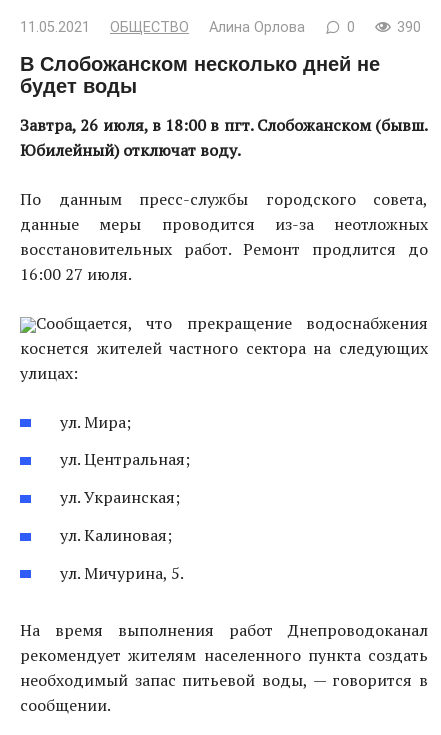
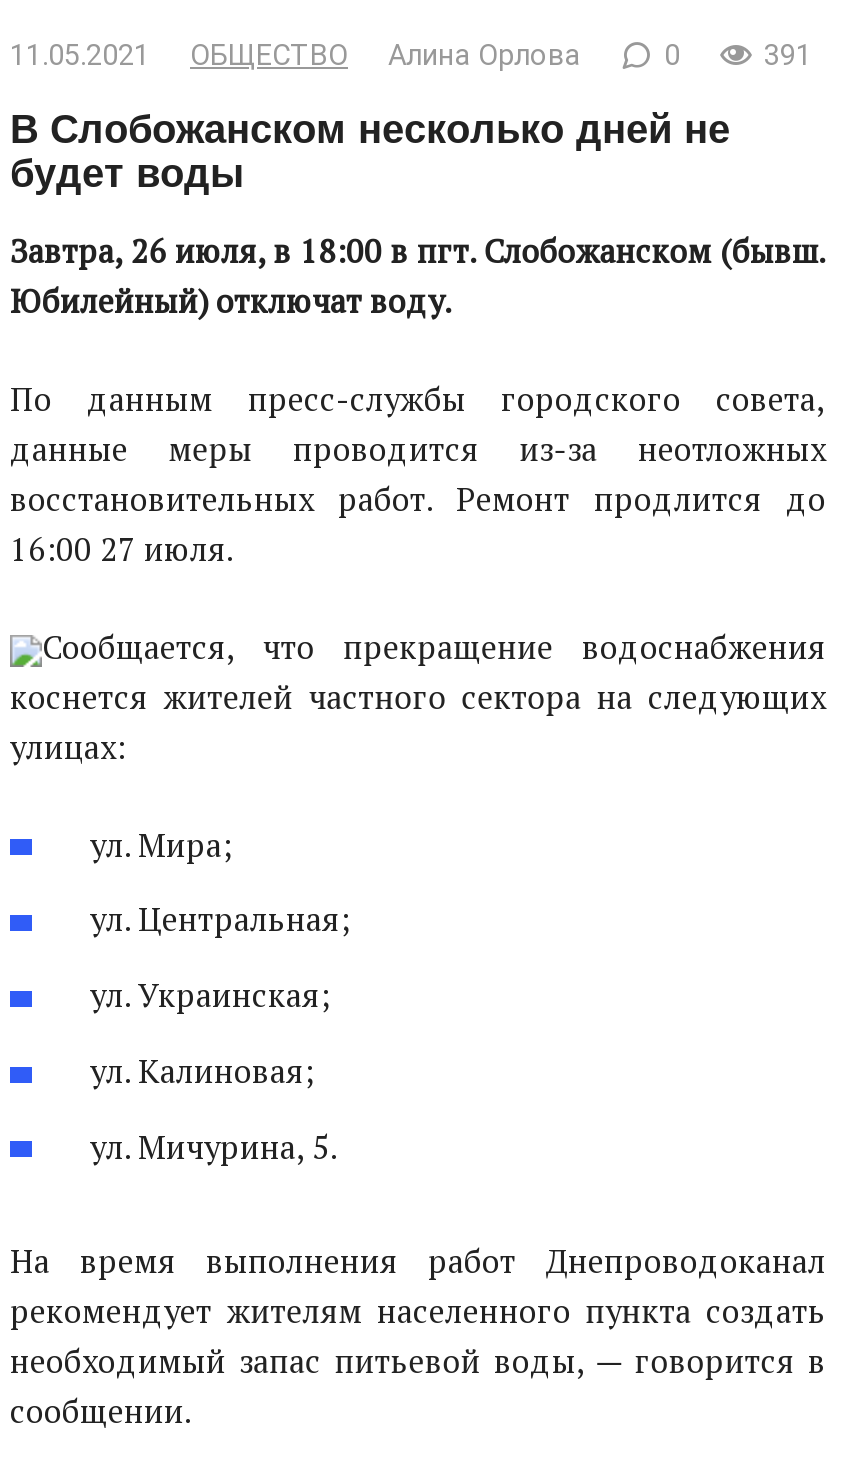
- 390
+ 391
